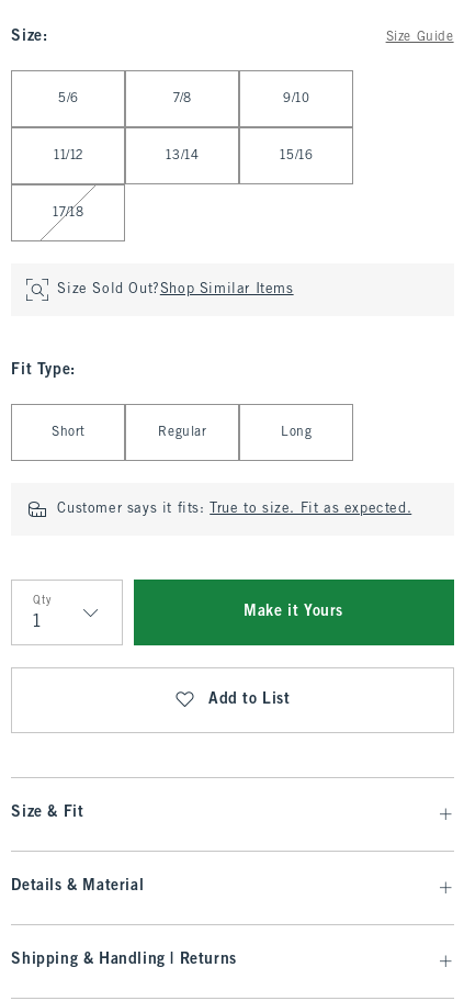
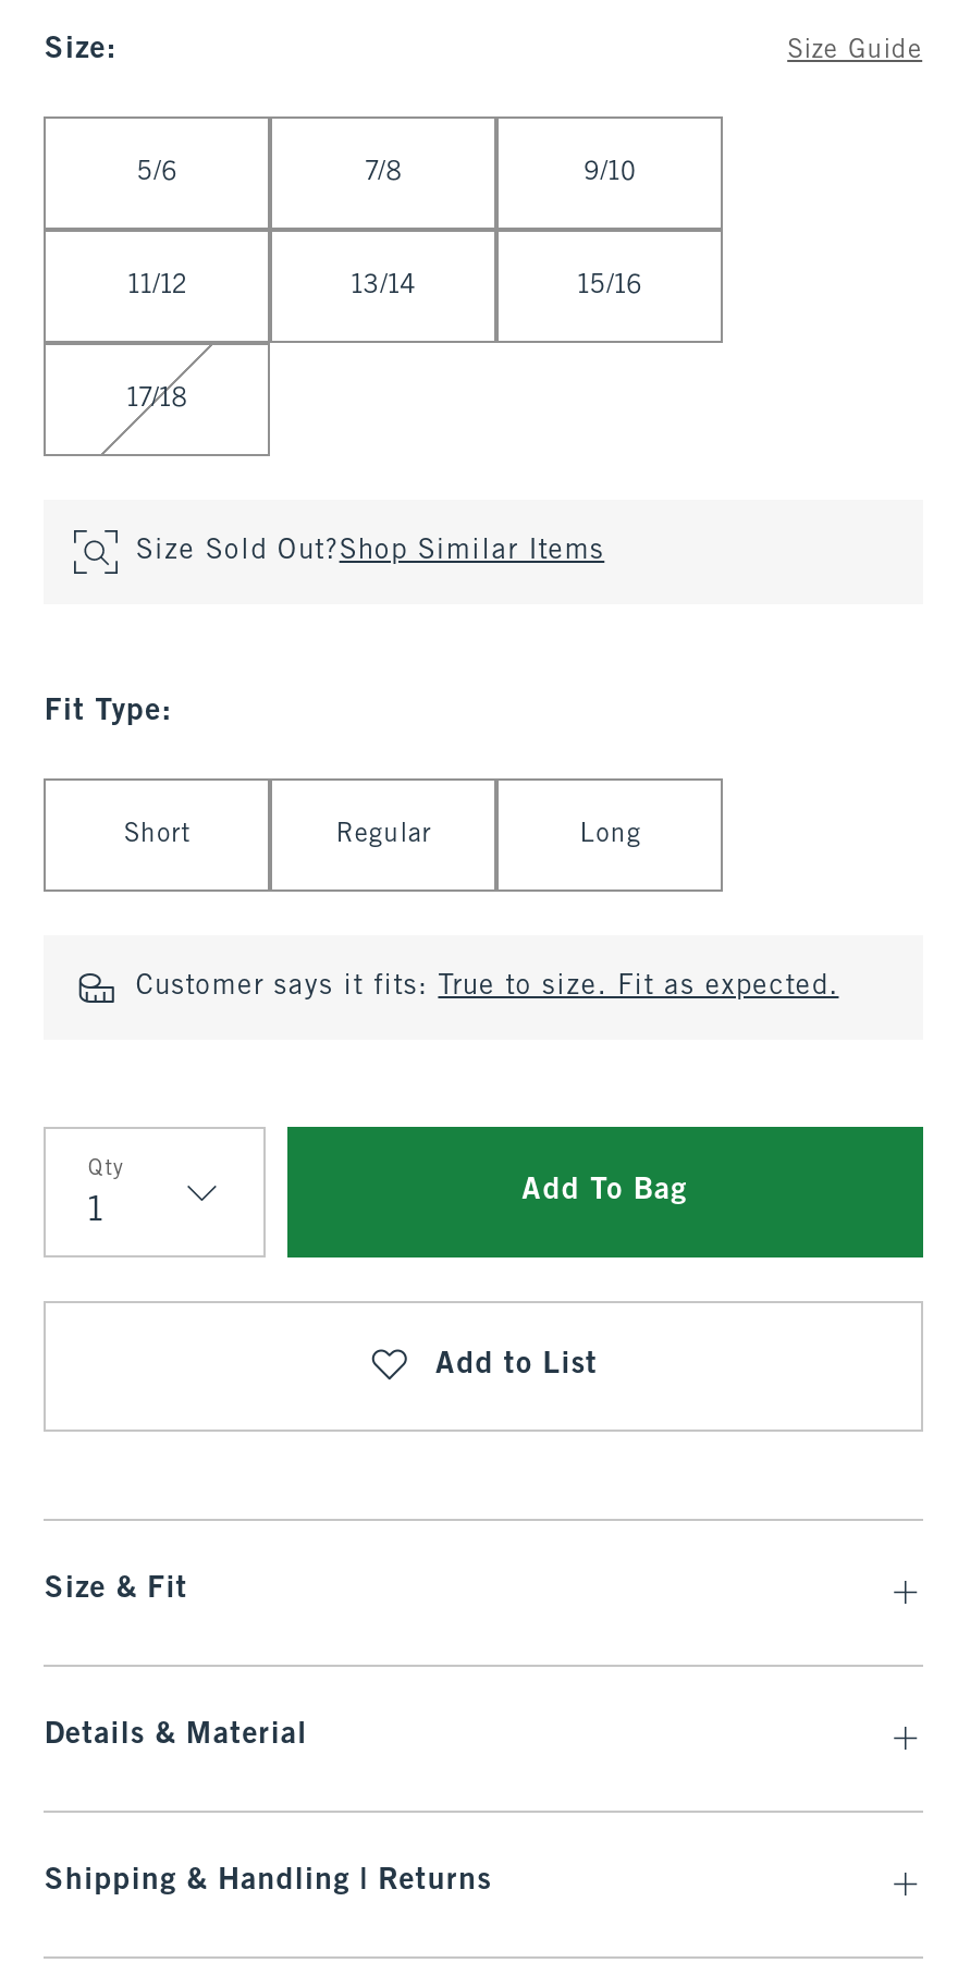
- Make it Yours
+ Add To Bag
